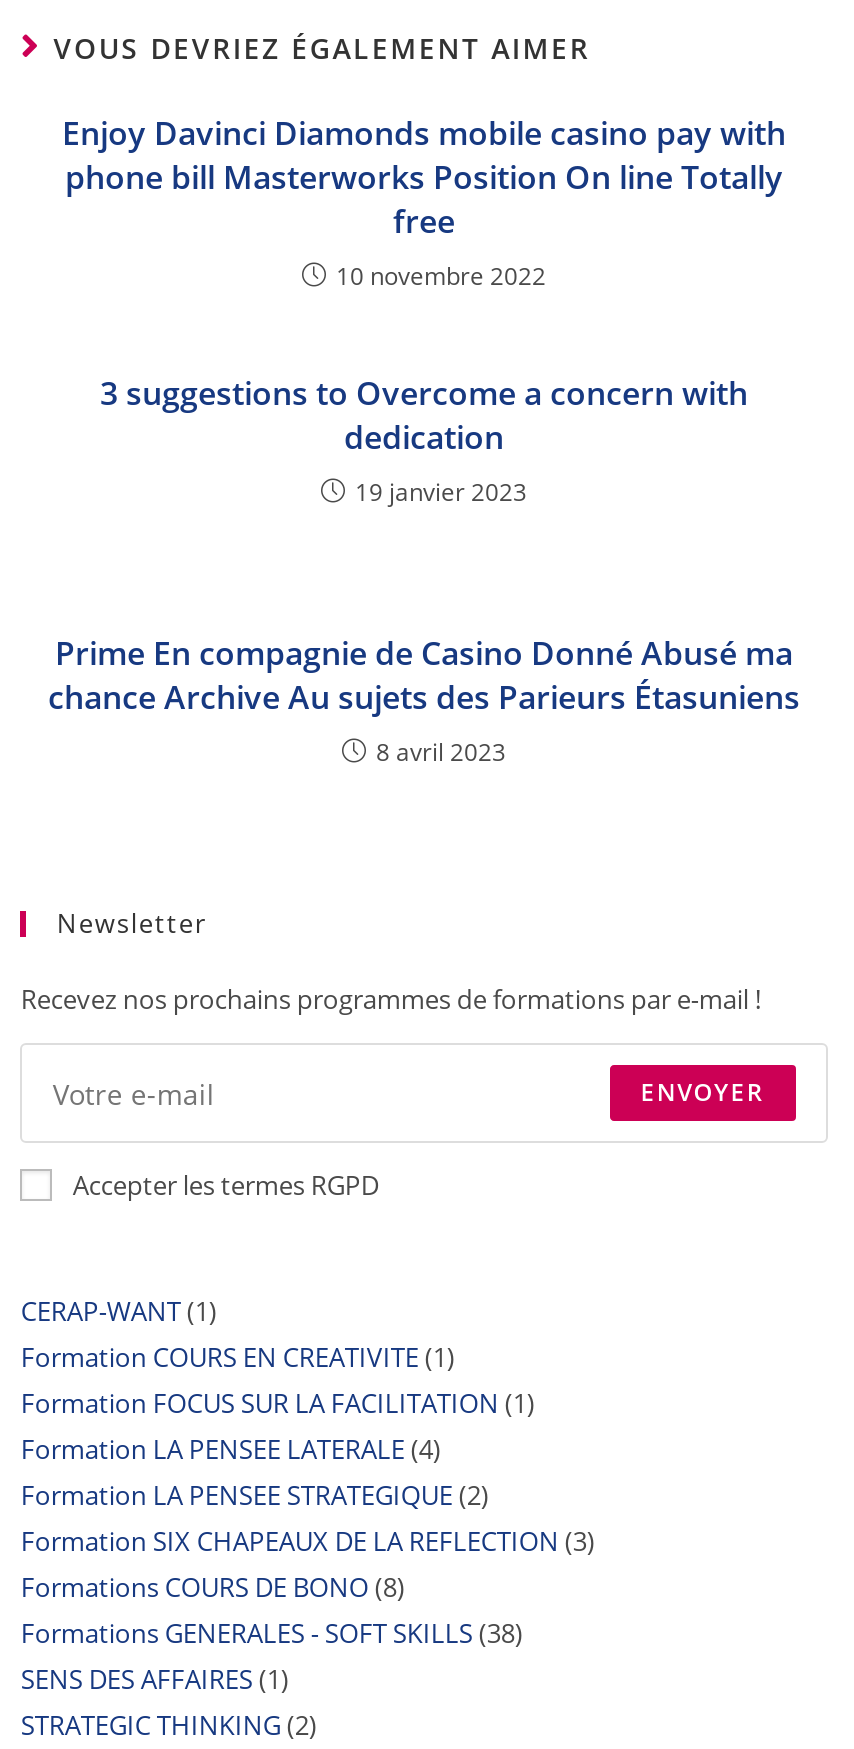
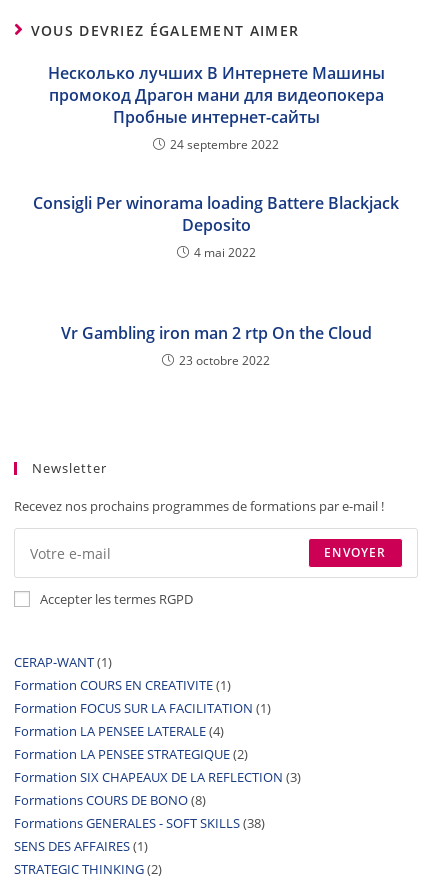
- Enjoy Davinci Diamonds mobile casino pay with
- phone bill Masterworks Position On line Totally
- free
- 10 novembre 2022
+ Несколько лучших В Интернете Машины
+ промокод Драгон мани для видеопокера
+ Пробные интернет-сайты
+ 24 septembre 2022

- 3 suggestions to Overcome a concern with
- dedication
- 19 janvier 2023
+ Consigli Per winorama loading Battere Blackjack
+ Deposito
+ 4 mai 2022

- Prime En compagnie de Casino Donné Abusé ma
- chance Archive Au sujets des Parieurs Étasuniens
- 8 avril 2023
+ Vr Gambling iron man 2 rtp On the Cloud
+ 23 octobre 2022
